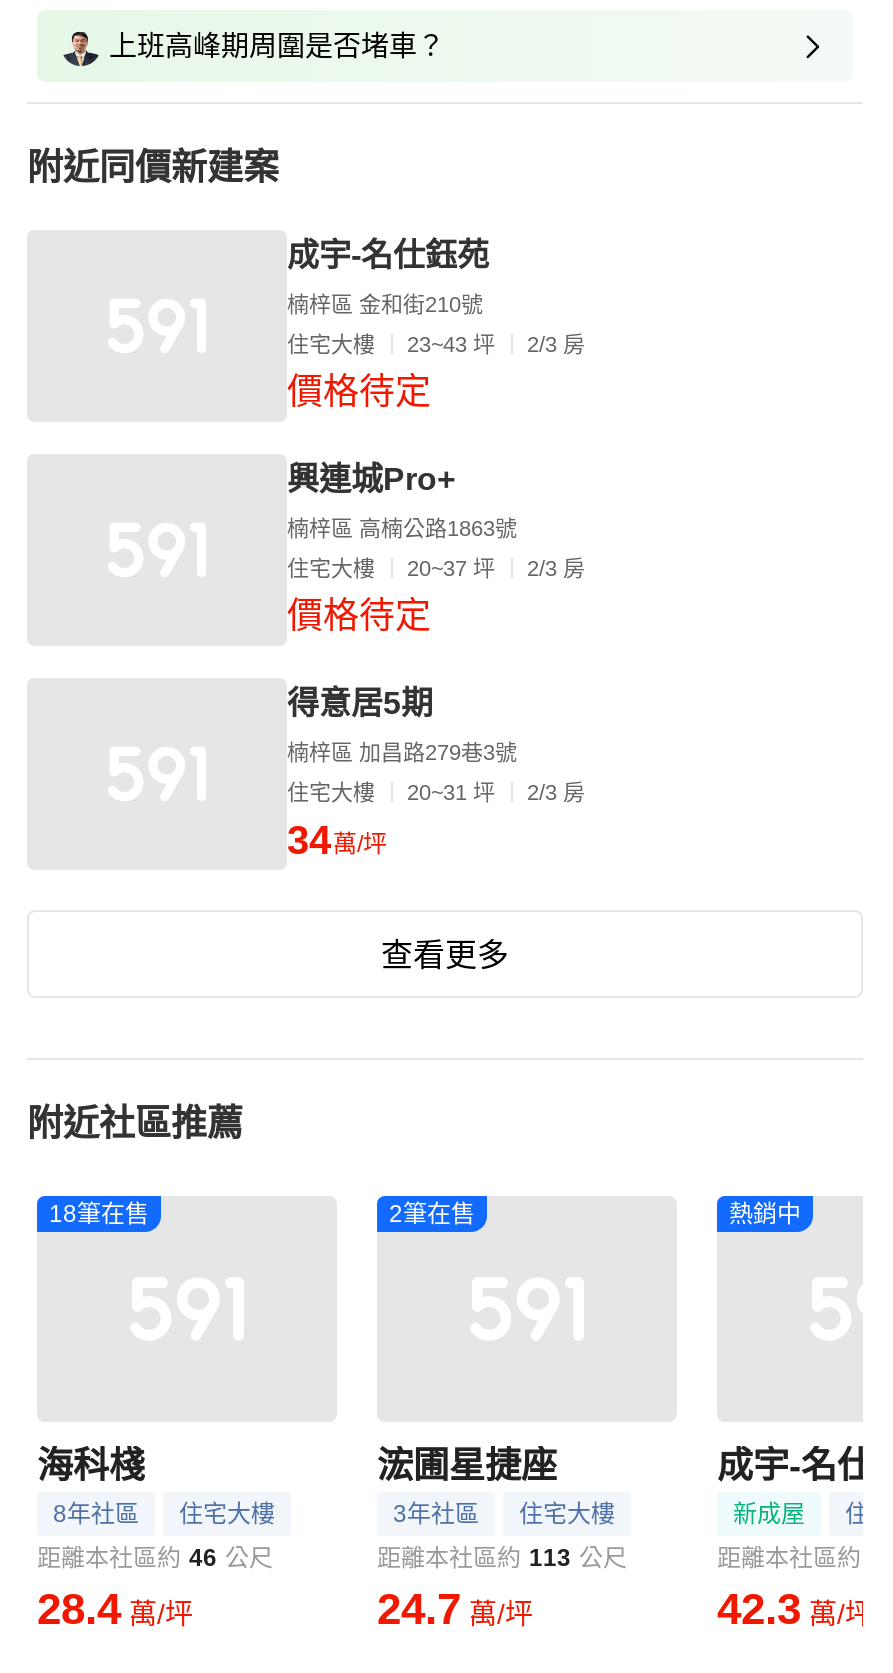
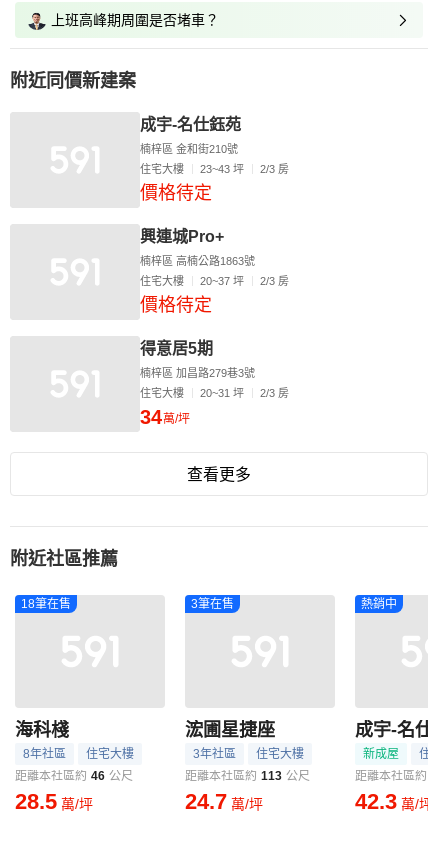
- 2筆在售
+ 3筆在售

- 28.4 萬/坪
+ 28.5 萬/坪
